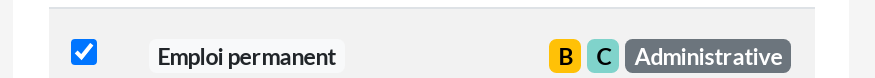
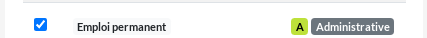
- B
- C
+ A
